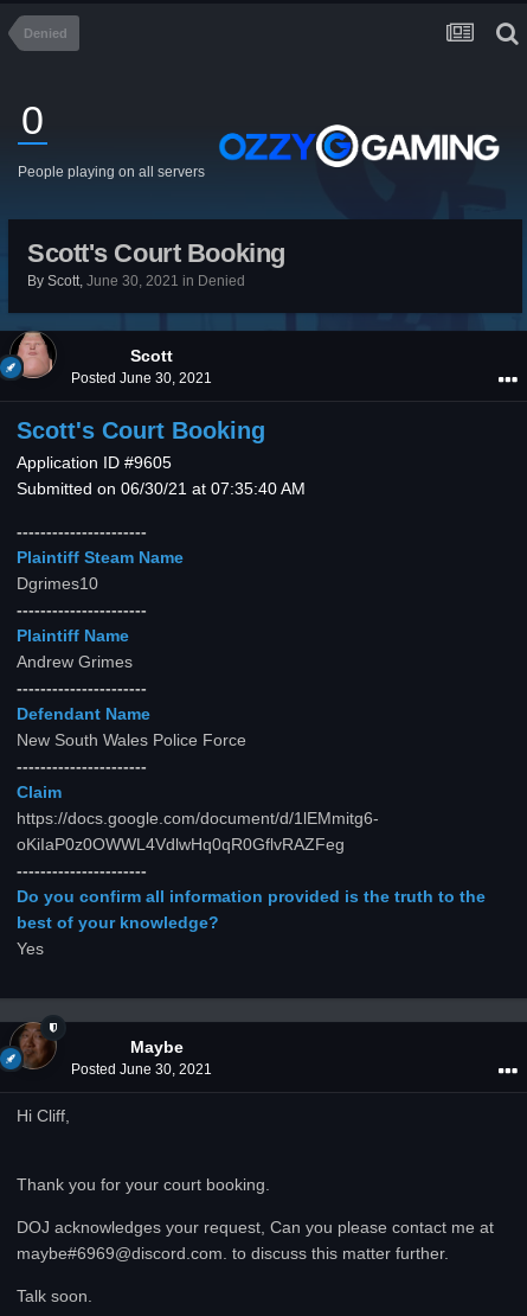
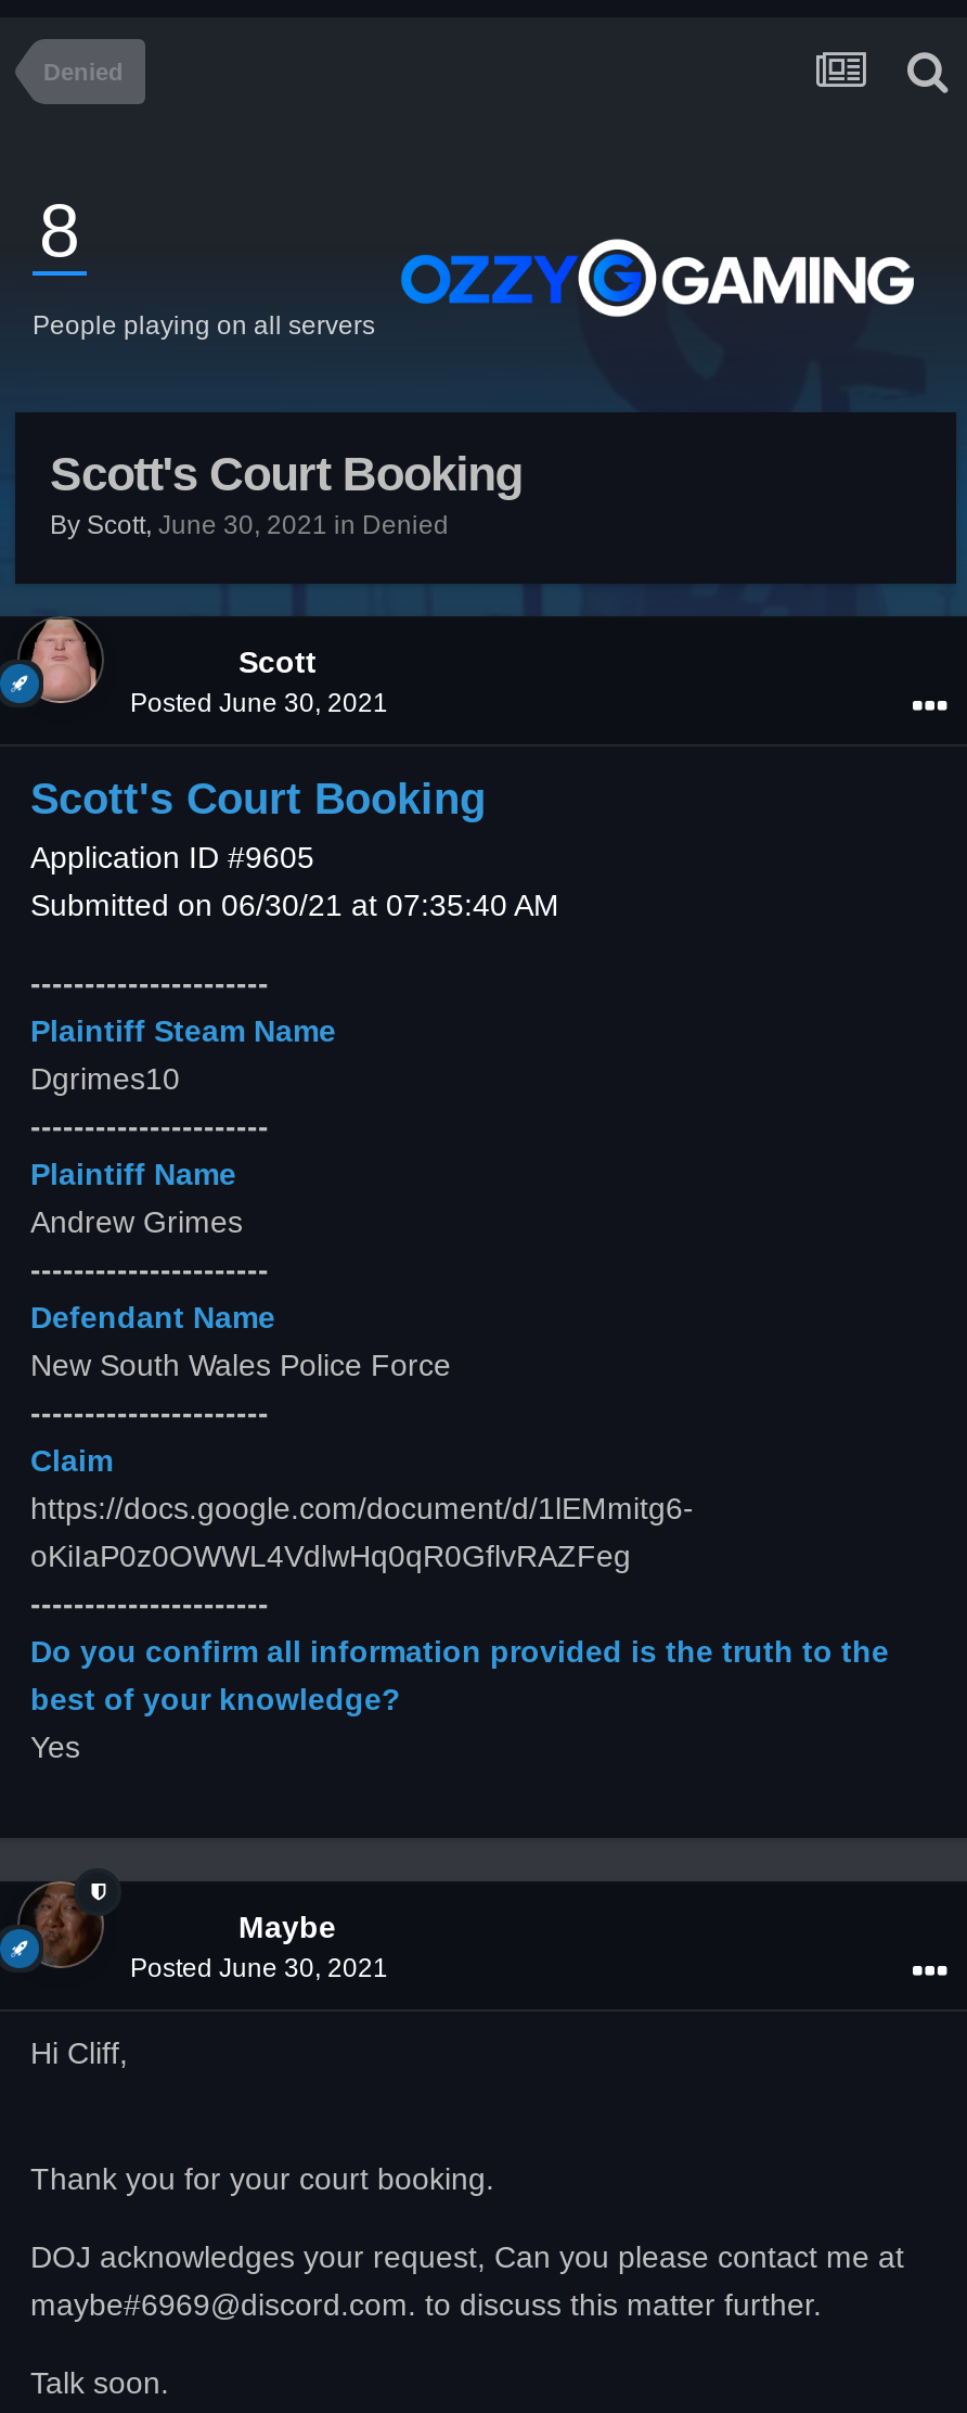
- 0
+ 8
